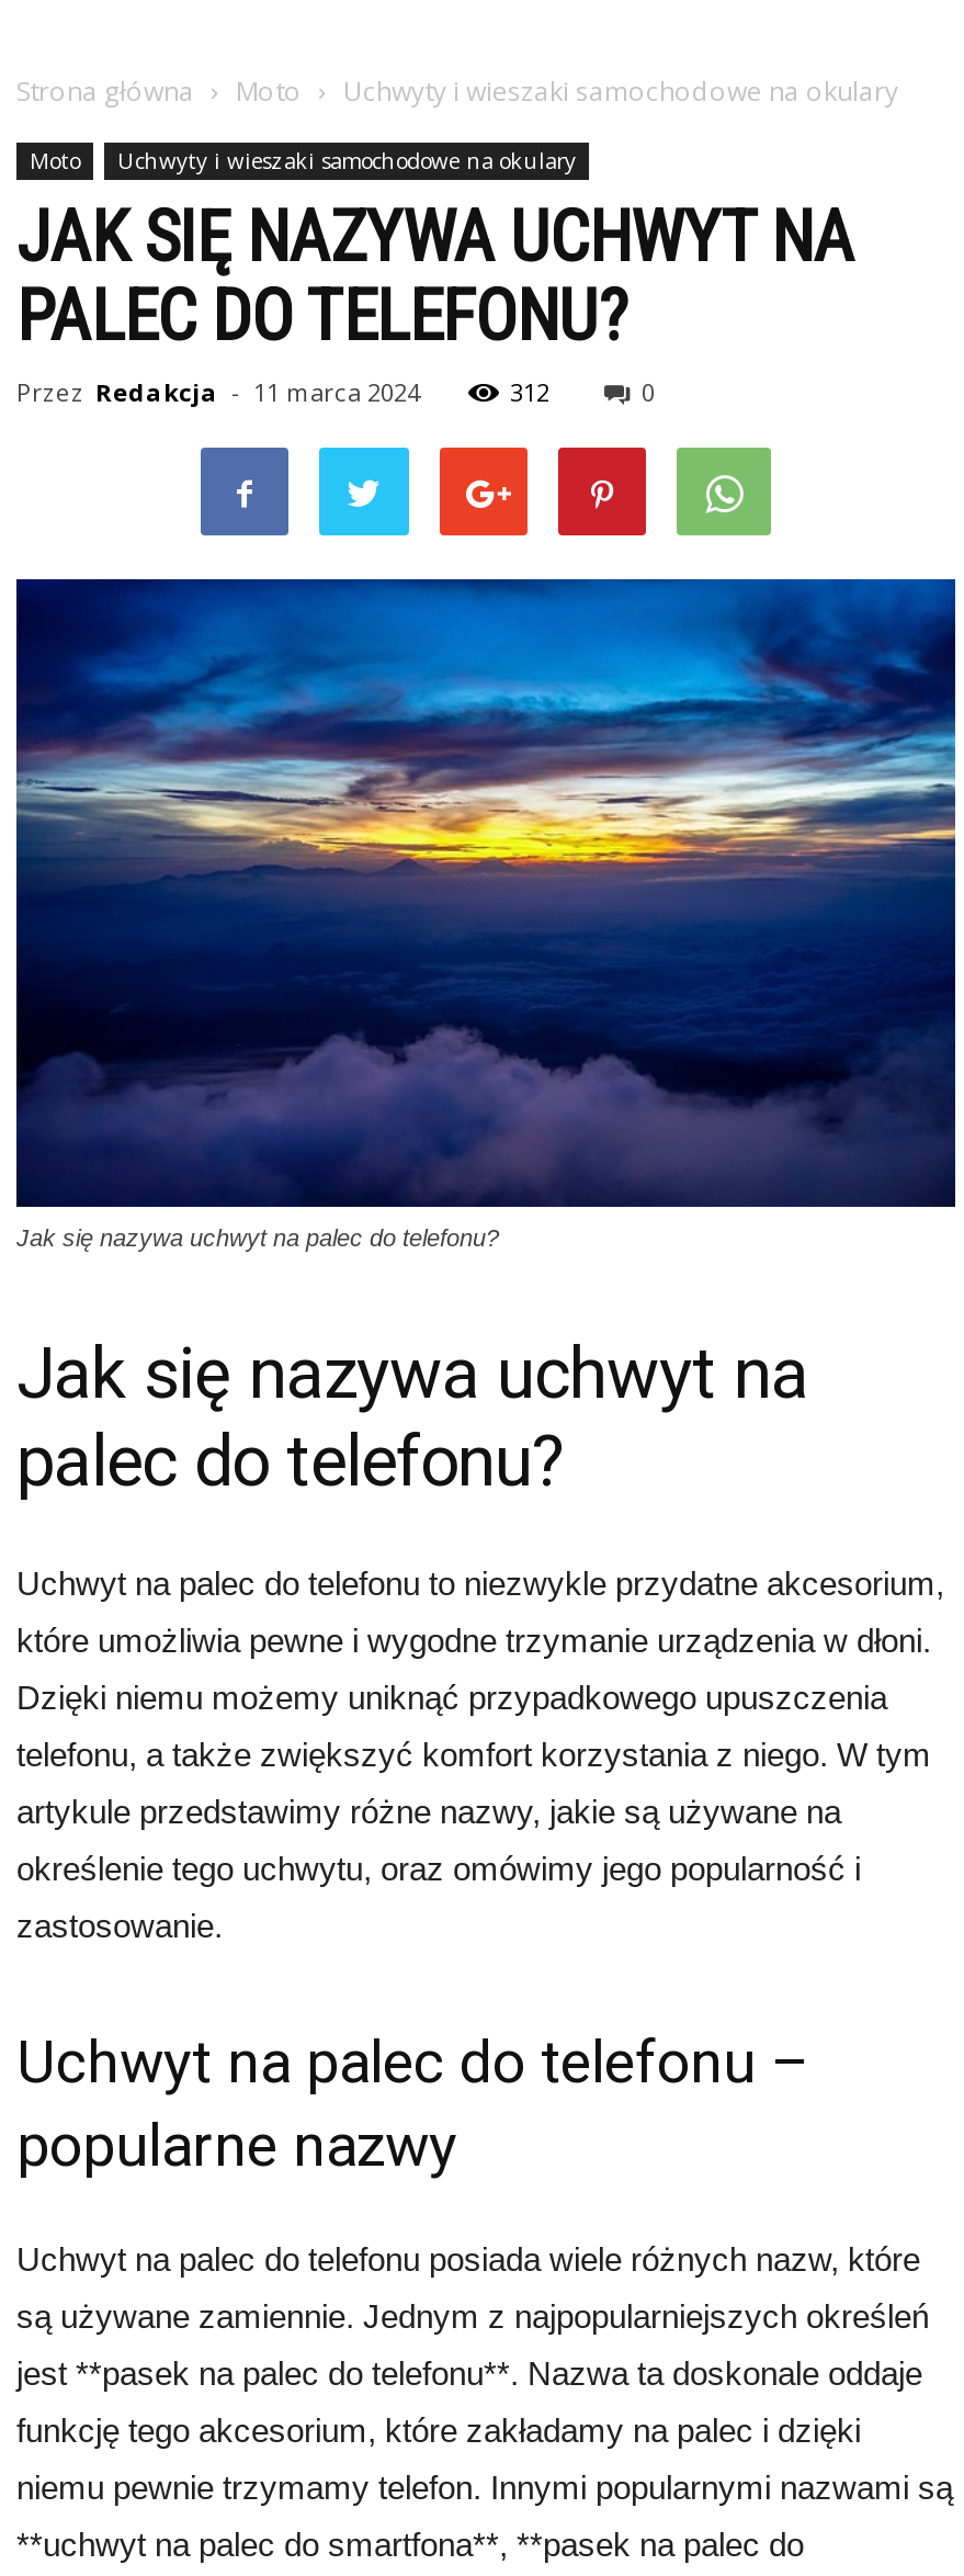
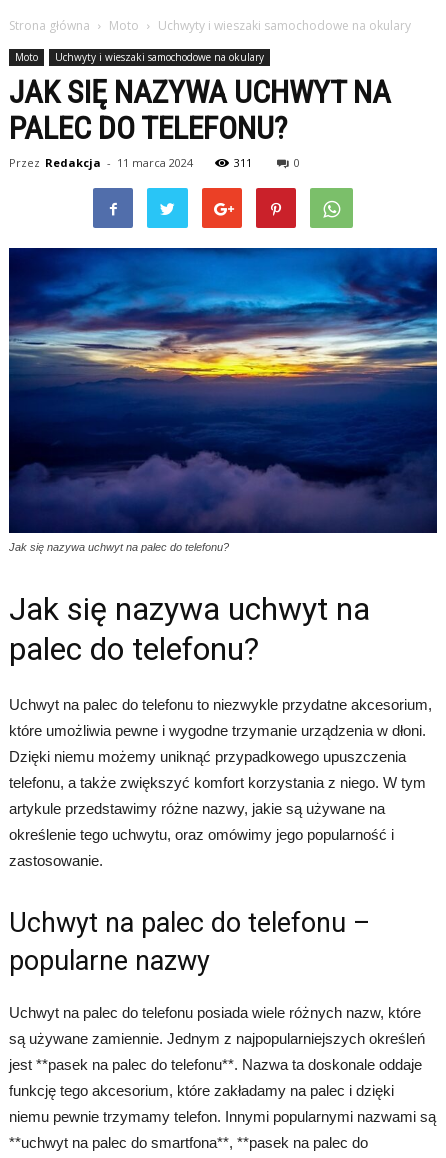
- 312
+ 311
